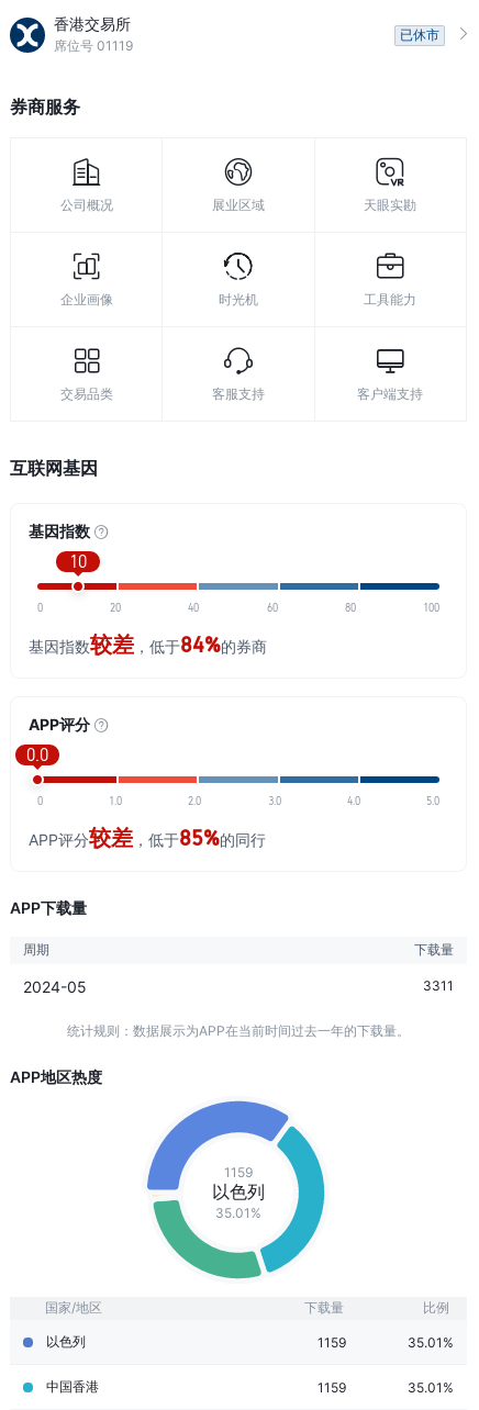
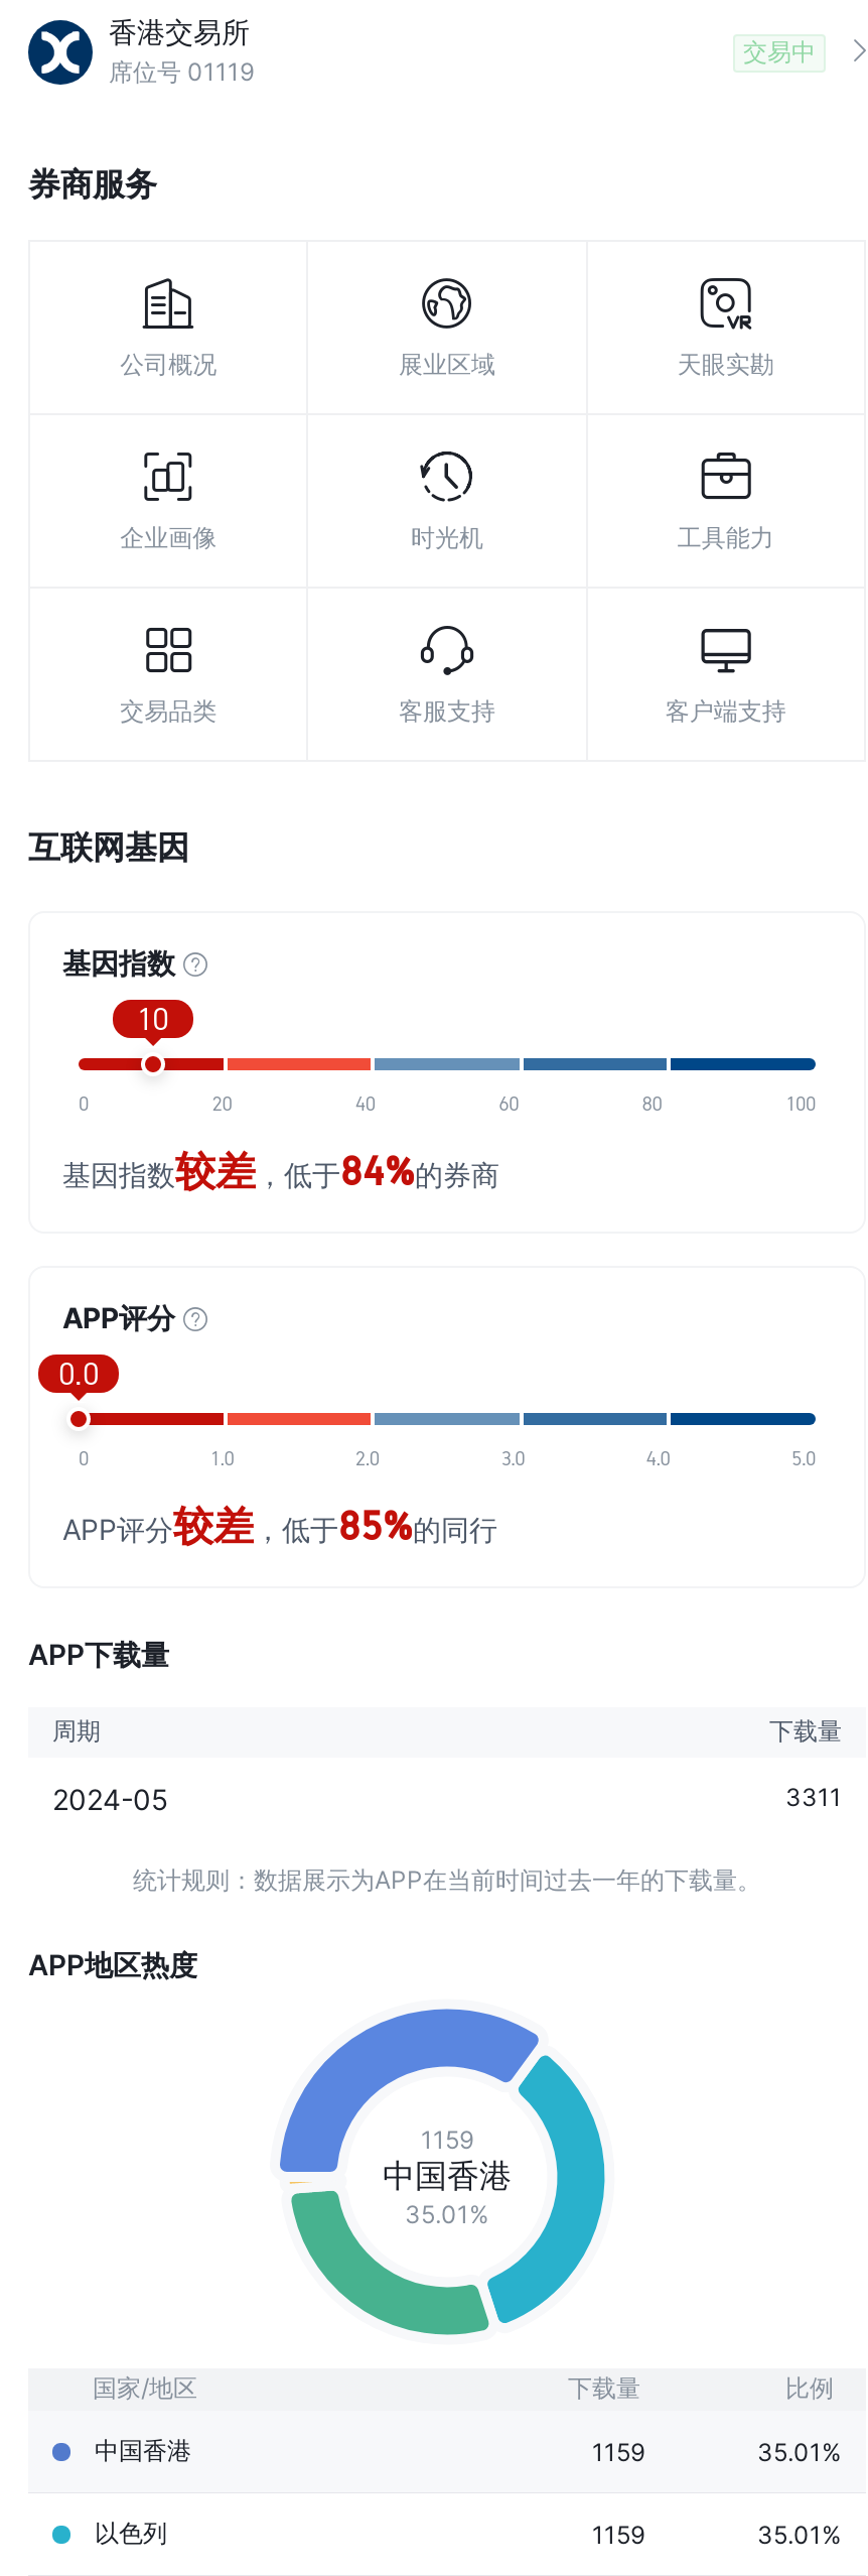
- 已休市
+ 交易中

- 以色列
+ 中国香港

- 以色列
+ 中国香港

- 中国香港
+ 以色列
